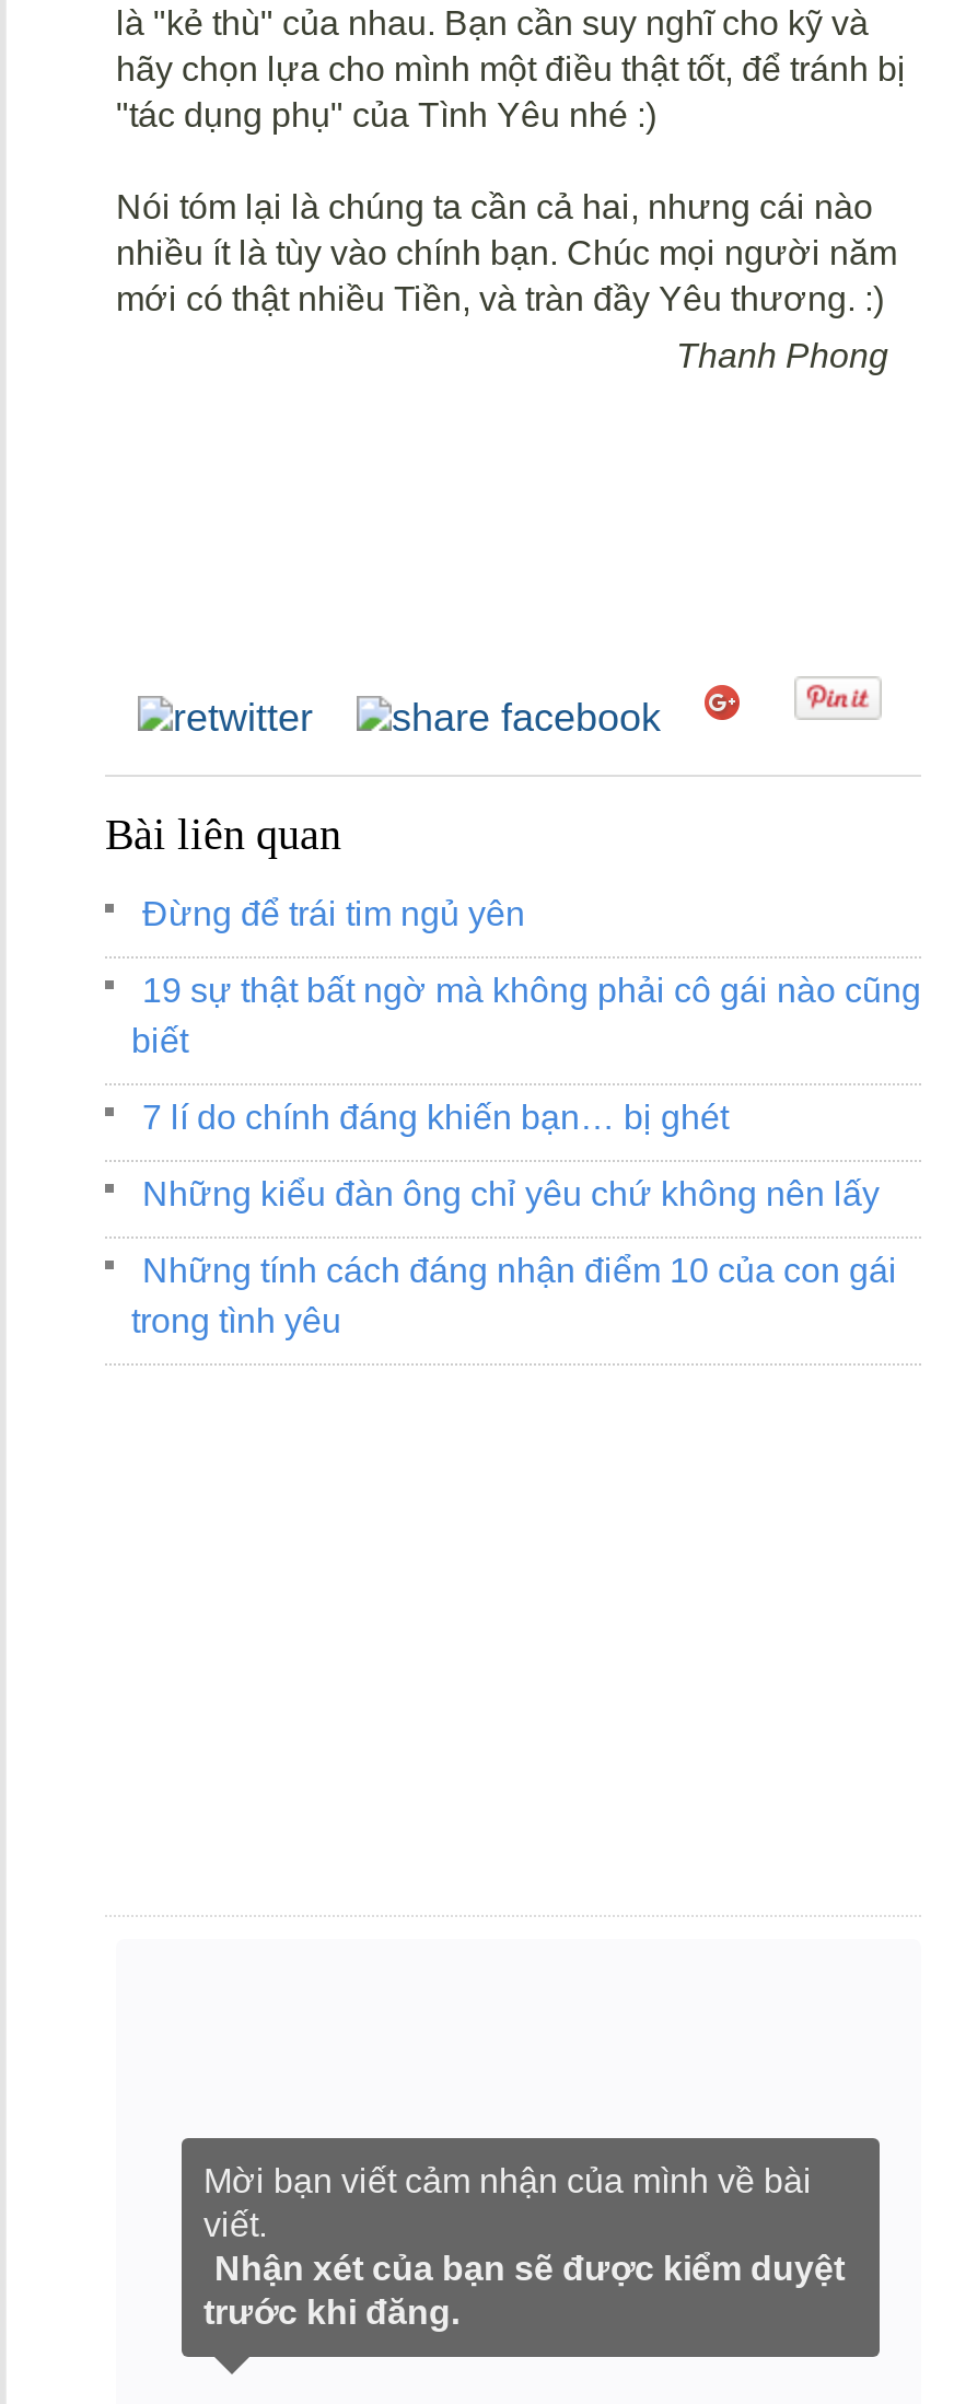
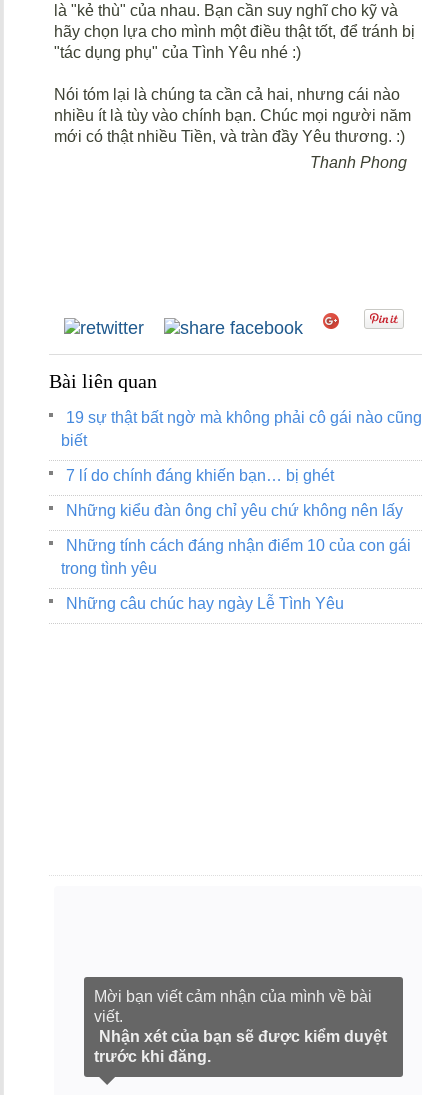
- Đừng để trái tim ngủ yên

moved up: 19 sự thật bất ngờ mà không phải cô gái nào cũng | biết | 7 lí do chính đáng khiến bạn… bị ghét | Những kiểu đàn ông chỉ yêu chứ không nên lấy | Những tính cách đáng nhận điểm 10 của con gái | trong tình yêu

+ Những câu chúc hay ngày Lễ Tình Yêu
